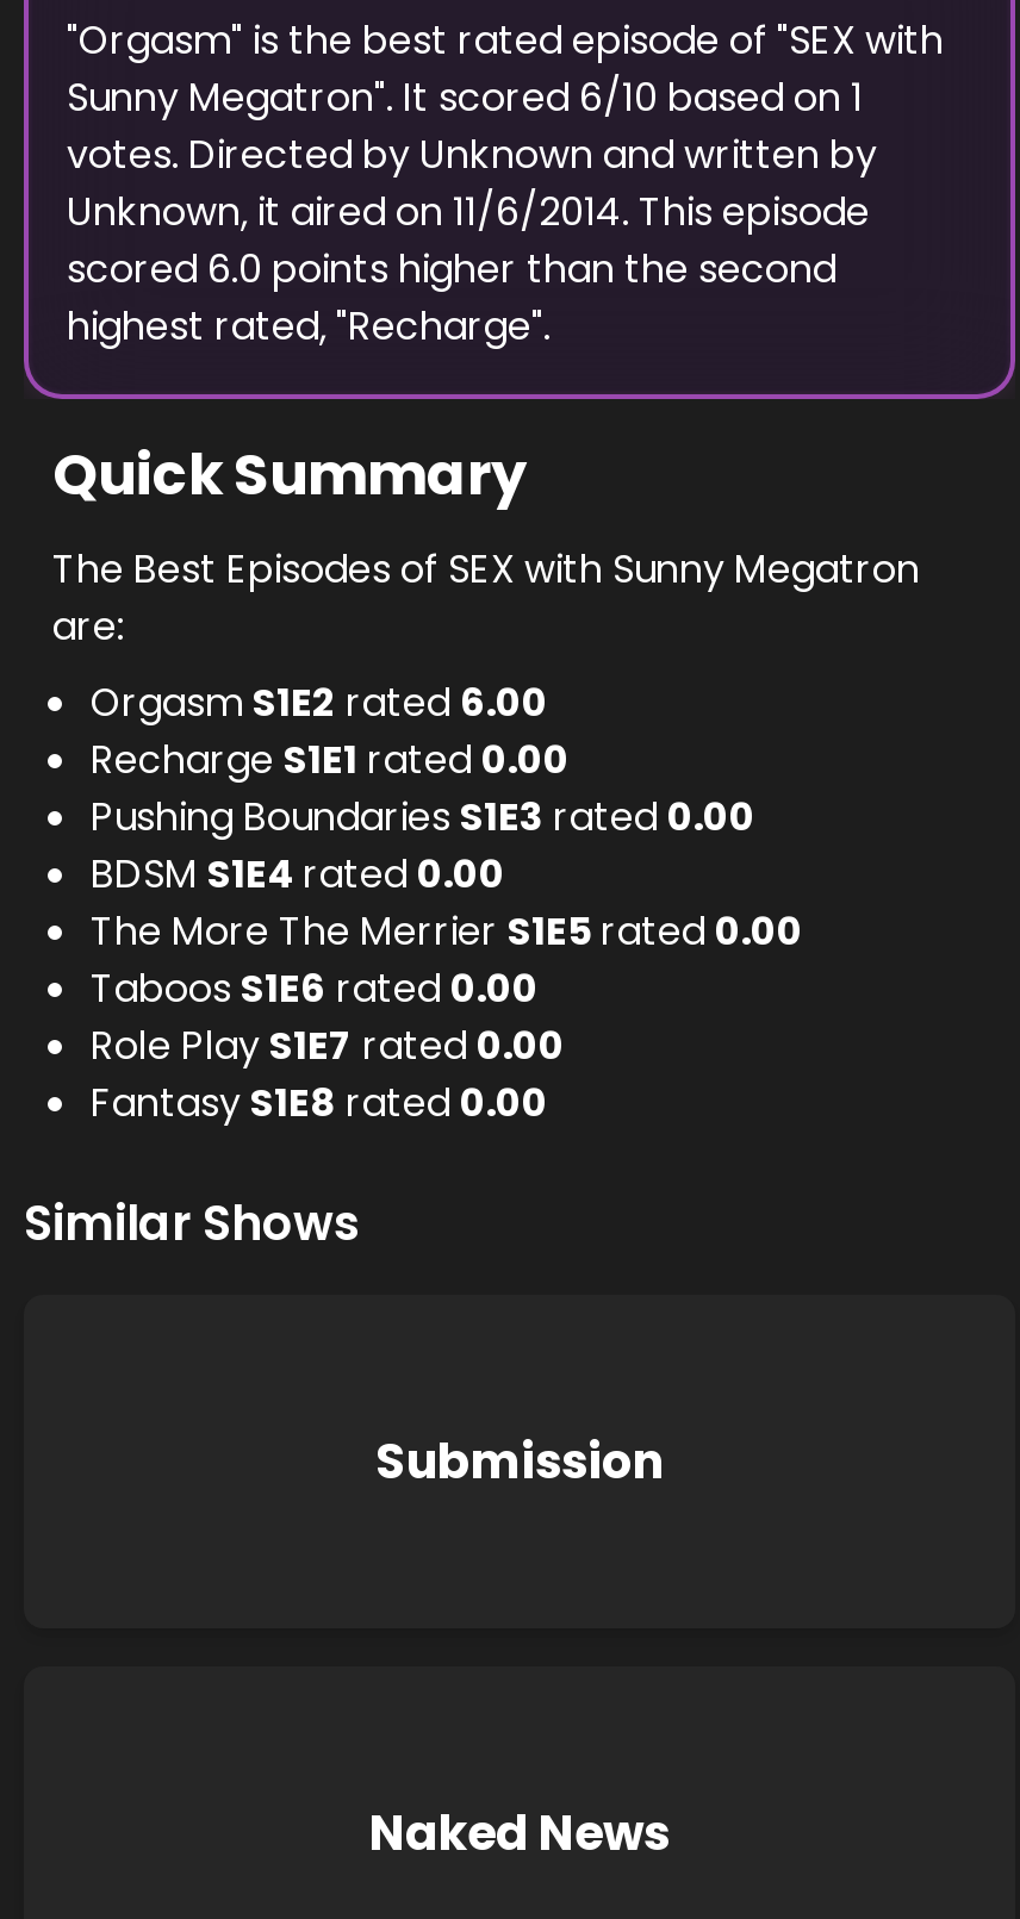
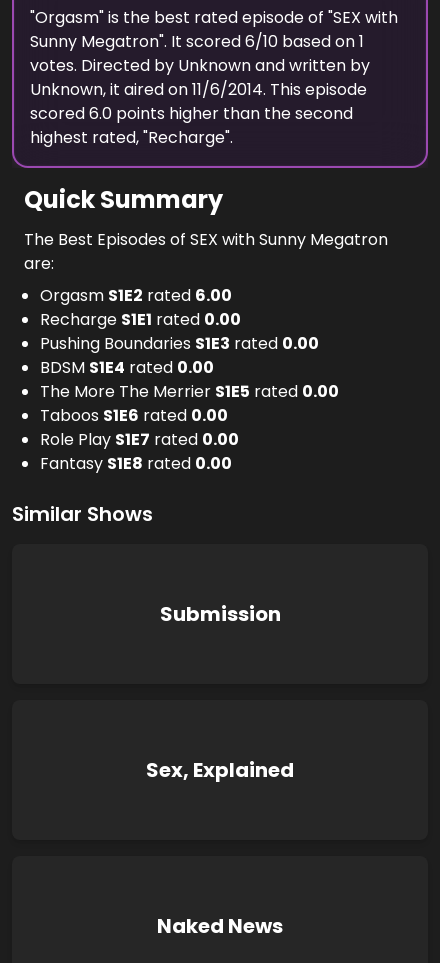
+ Sex, Explained
